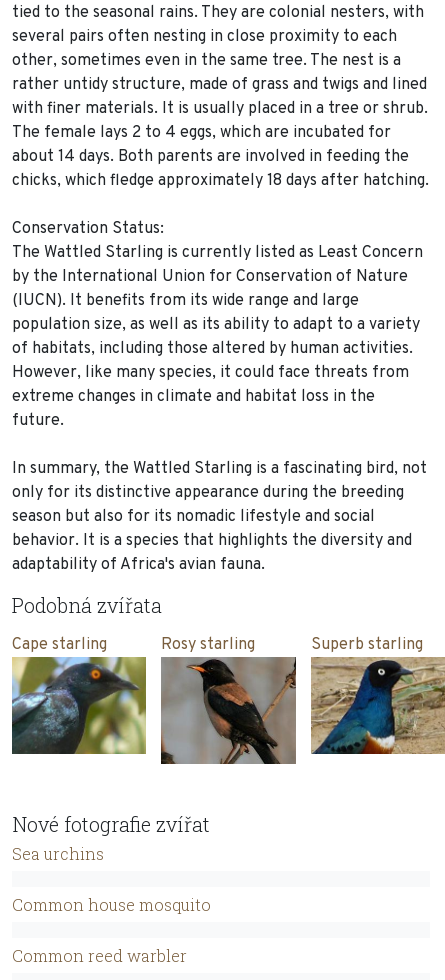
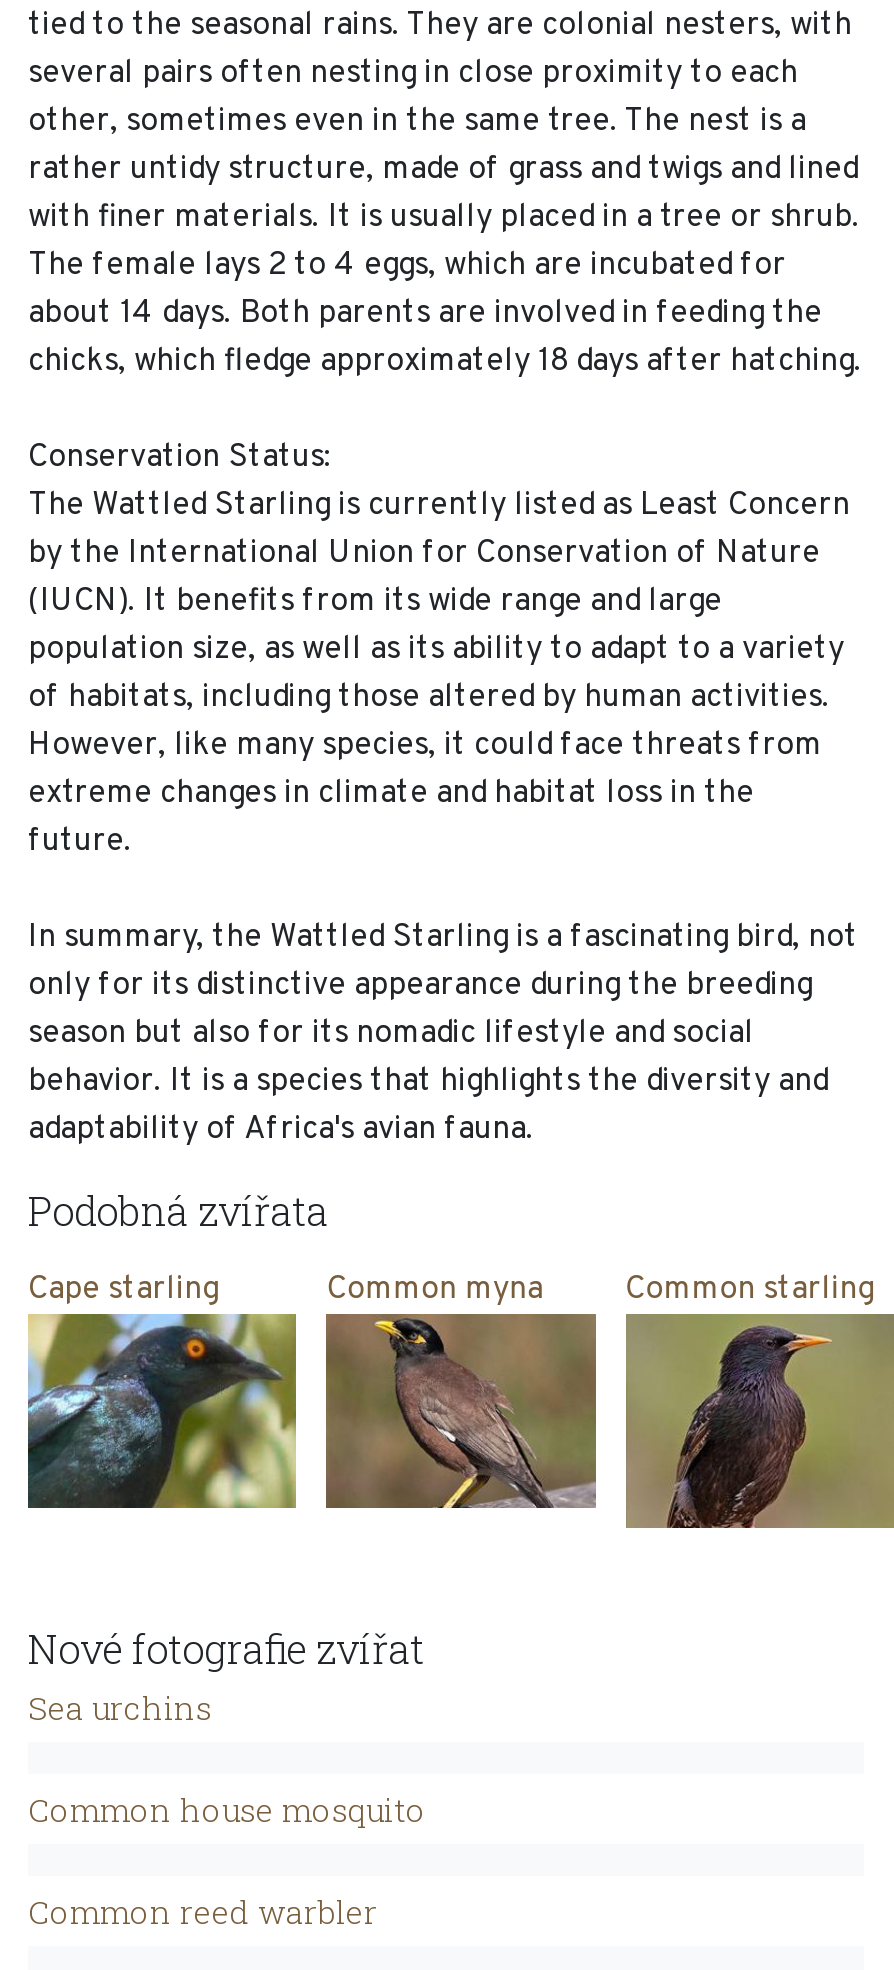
- Rosy starling
- Superb starling
+ Common myna
+ Common starling

- [image]
+ [image]

- [image]
+ [image]
